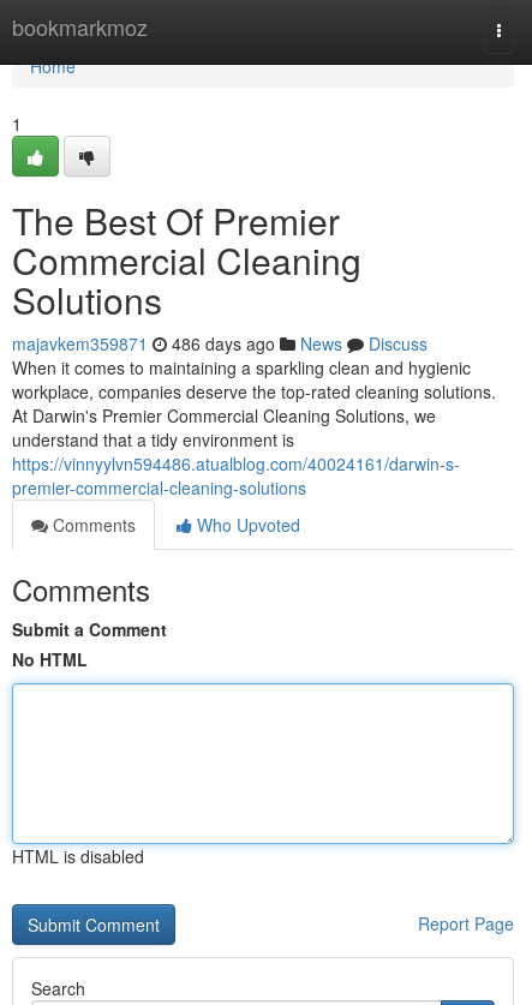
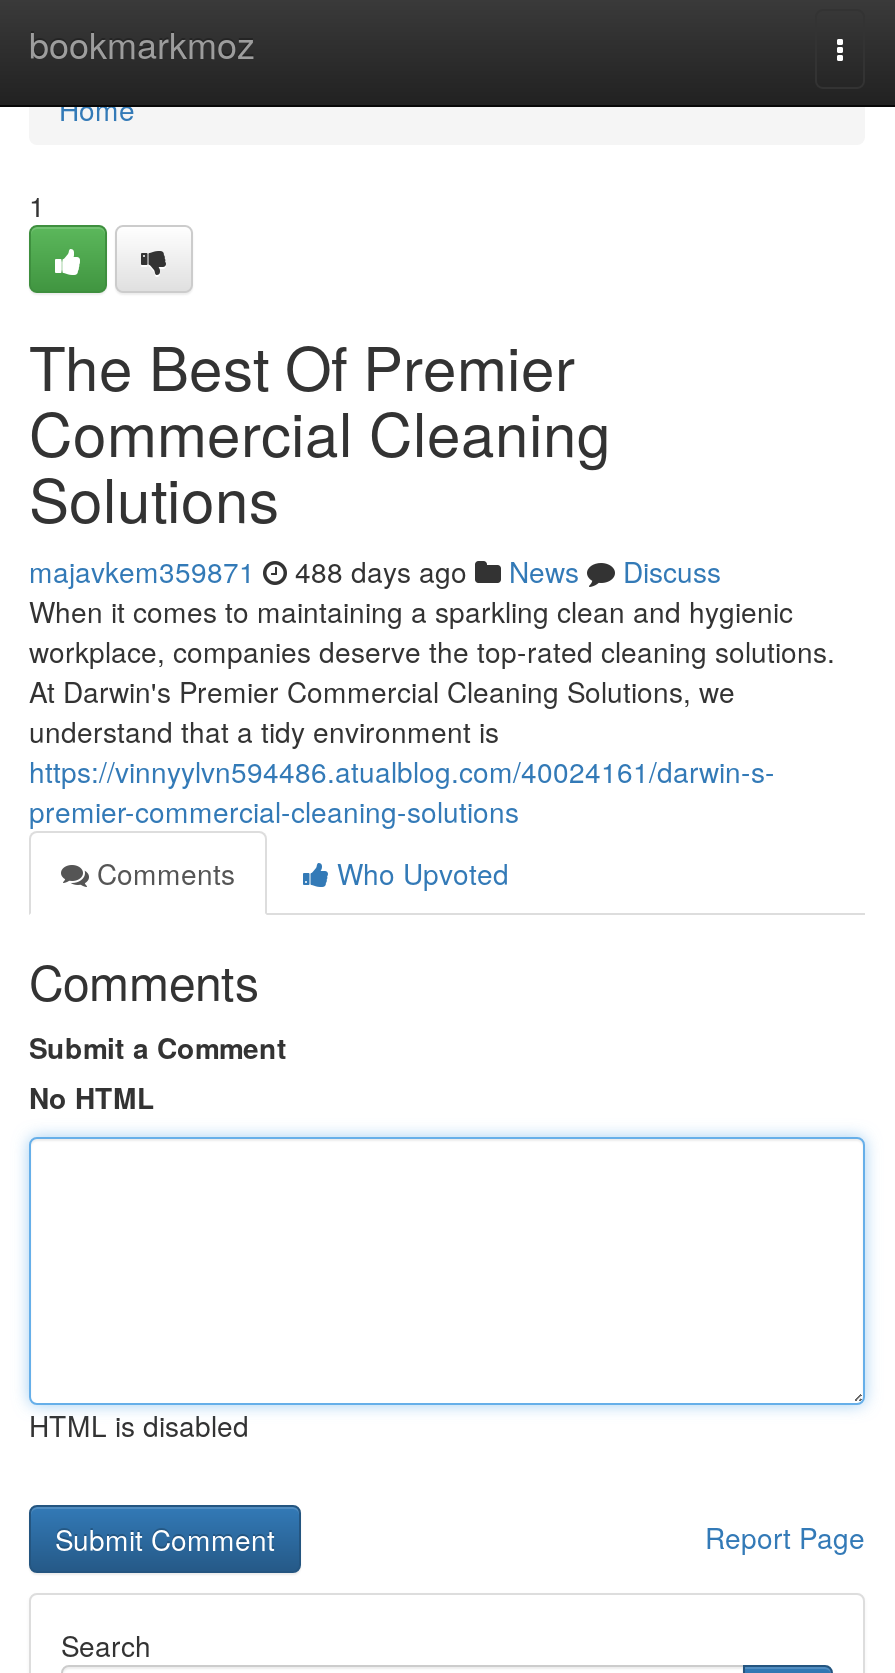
- majavkem359871 486 days ago News Discuss
+ majavkem359871 488 days ago News Discuss
